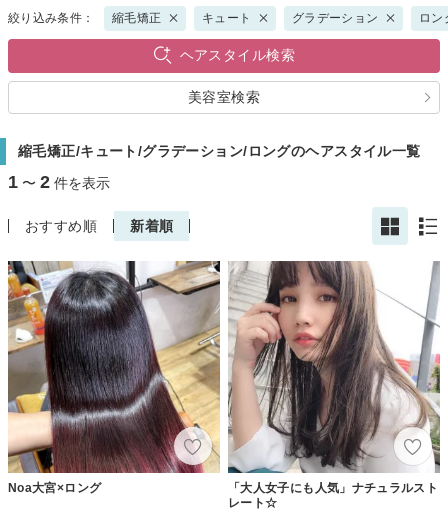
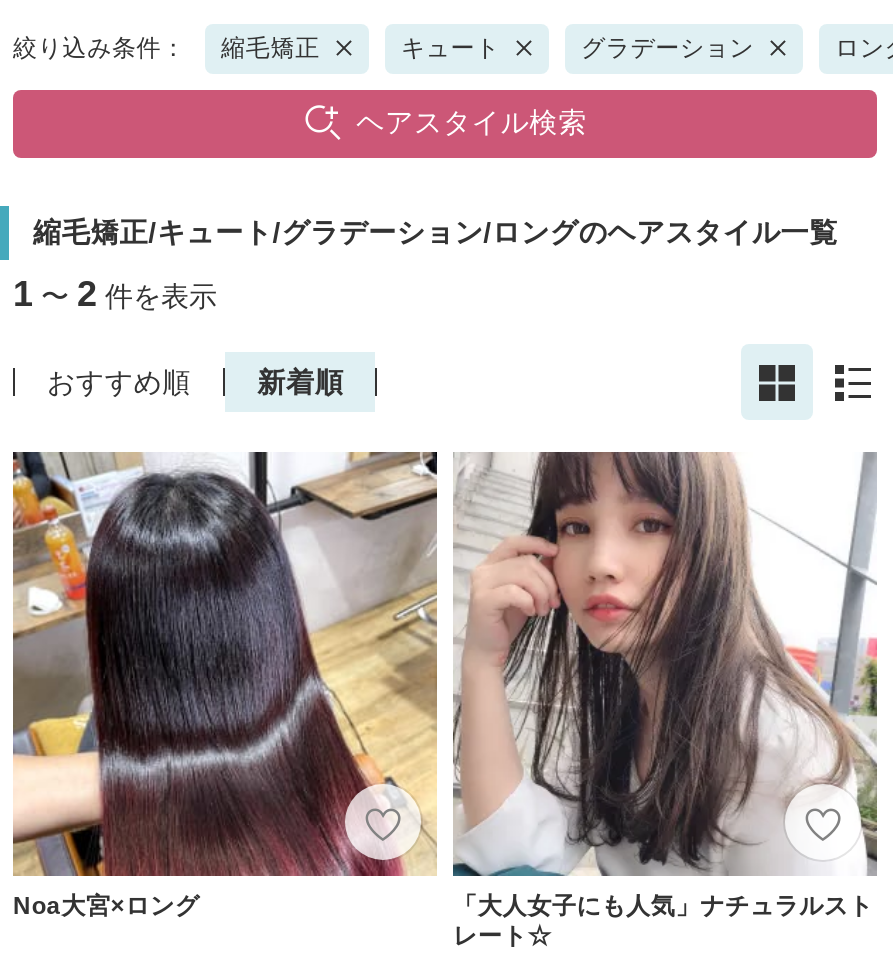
- 美容室検索
